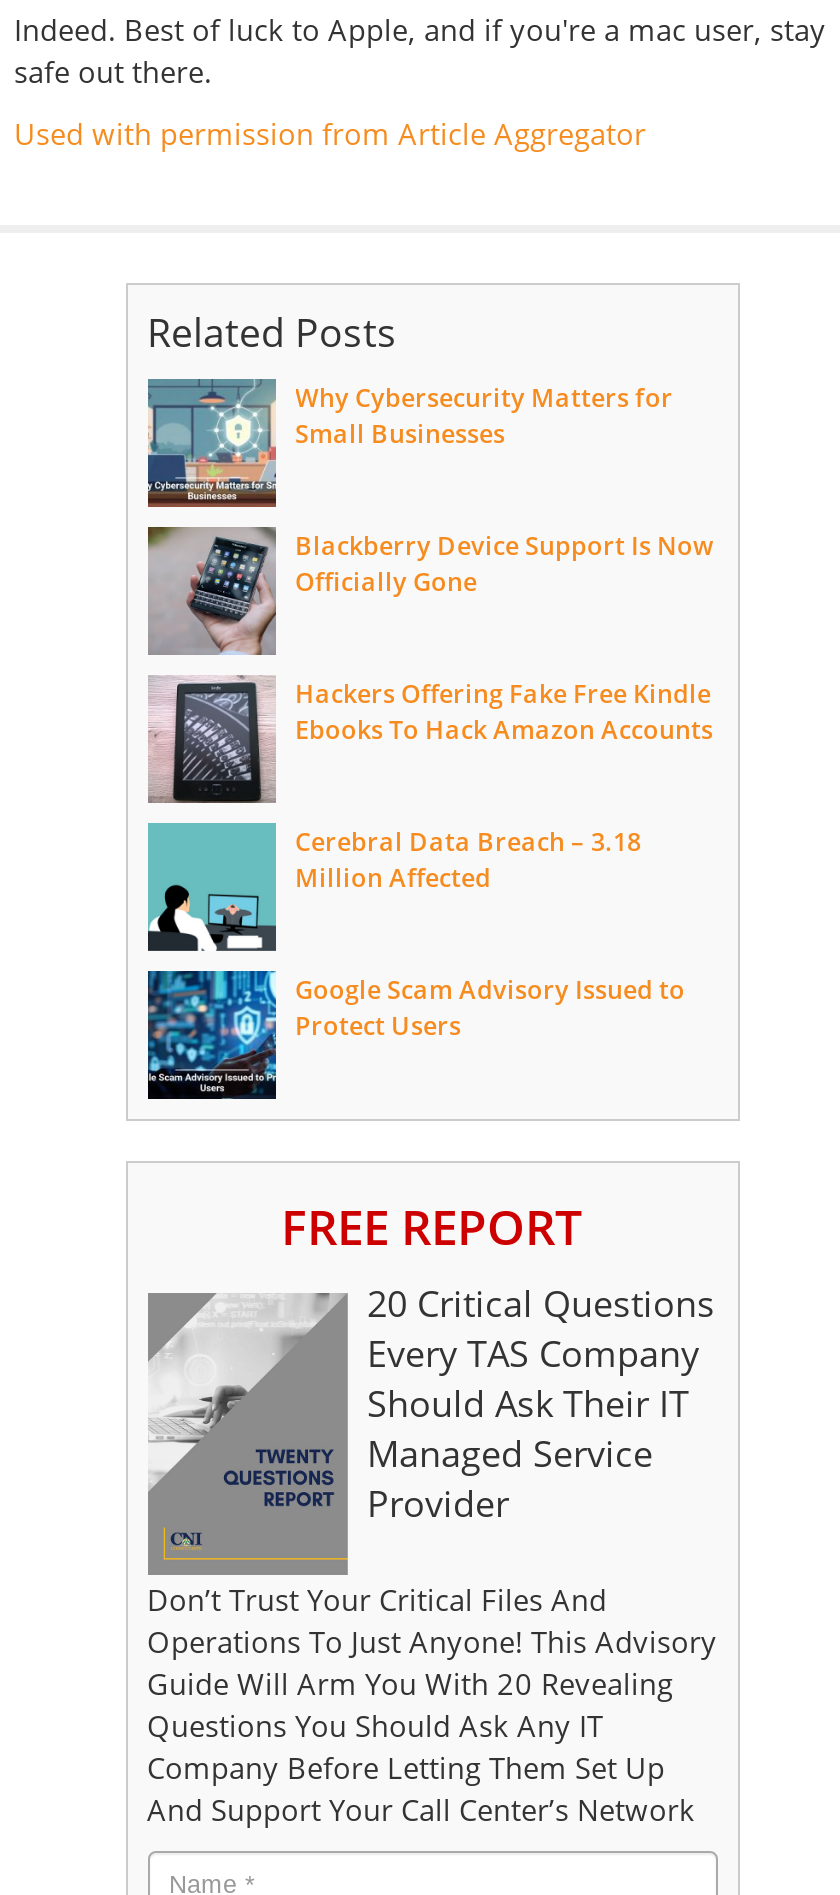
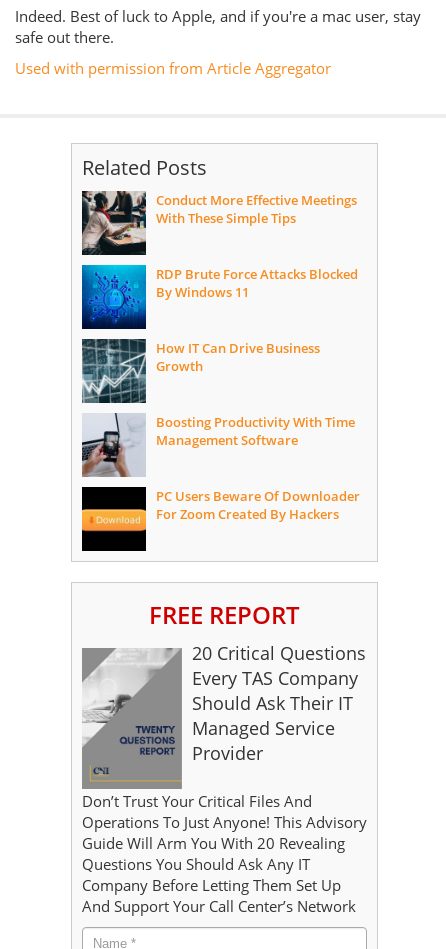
- [image]
- Why Cybersecurity Matters for
- Small Businesses
+ [image]
+ Conduct More Effective Meetings
+ With These Simple Tips

- [image]
- Blackberry Device Support Is Now
- Officially Gone
+ [image]
+ RDP Brute Force Attacks Blocked
+ By Windows 11

- [image]
- Hackers Offering Fake Free Kindle
- Ebooks To Hack Amazon Accounts
+ [image]
+ How IT Can Drive Business
+ Growth

- [image]
- Cerebral Data Breach – 3.18
- Million Affected
+ [image]
+ Boosting Productivity With Time
+ Management Software

- [image]
- Google Scam Advisory Issued to
- Protect Users
+ [image]
+ PC Users Beware Of Downloader
+ For Zoom Created By Hackers
